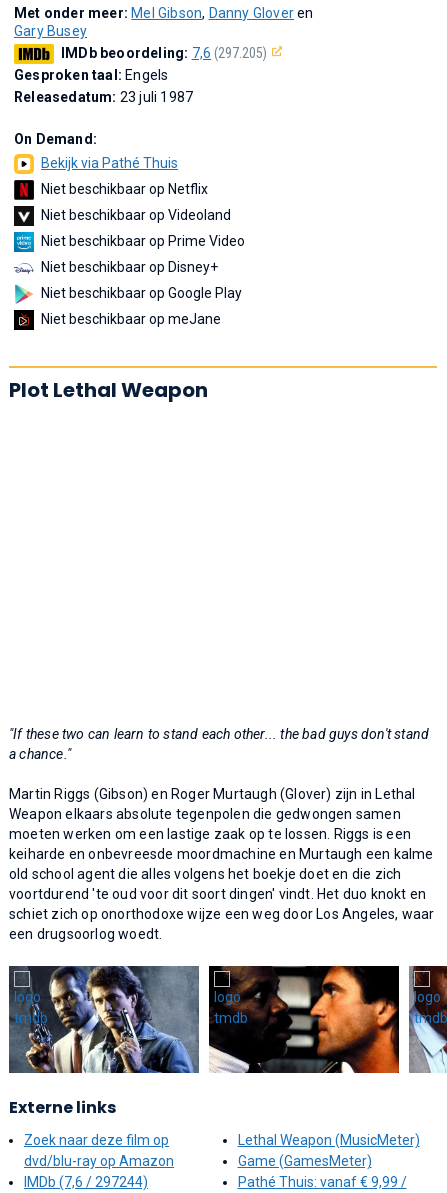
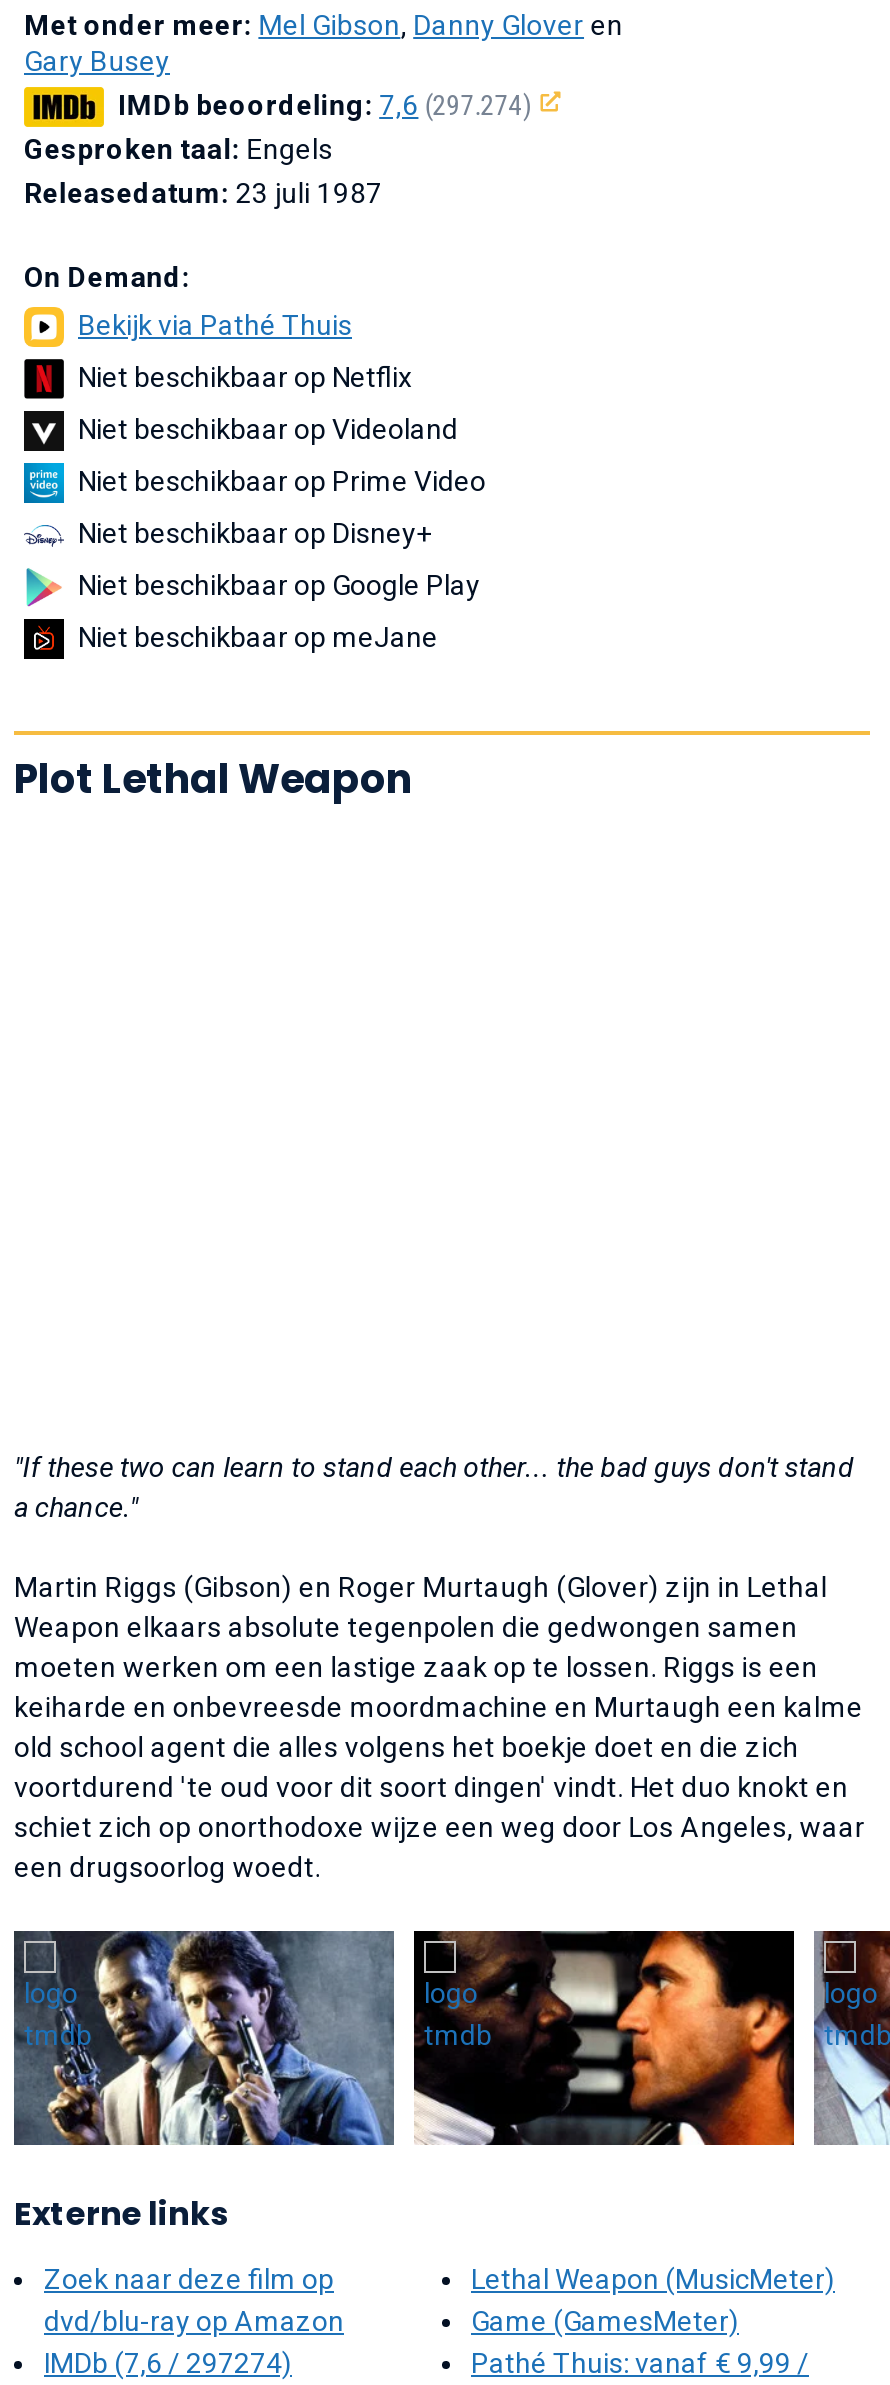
- IMDb beoordeling: 7,6 (297.205)
+ IMDb beoordeling: 7,6 (297.274)

- IMDb (7,6 / 297244)
+ IMDb (7,6 / 297274)
